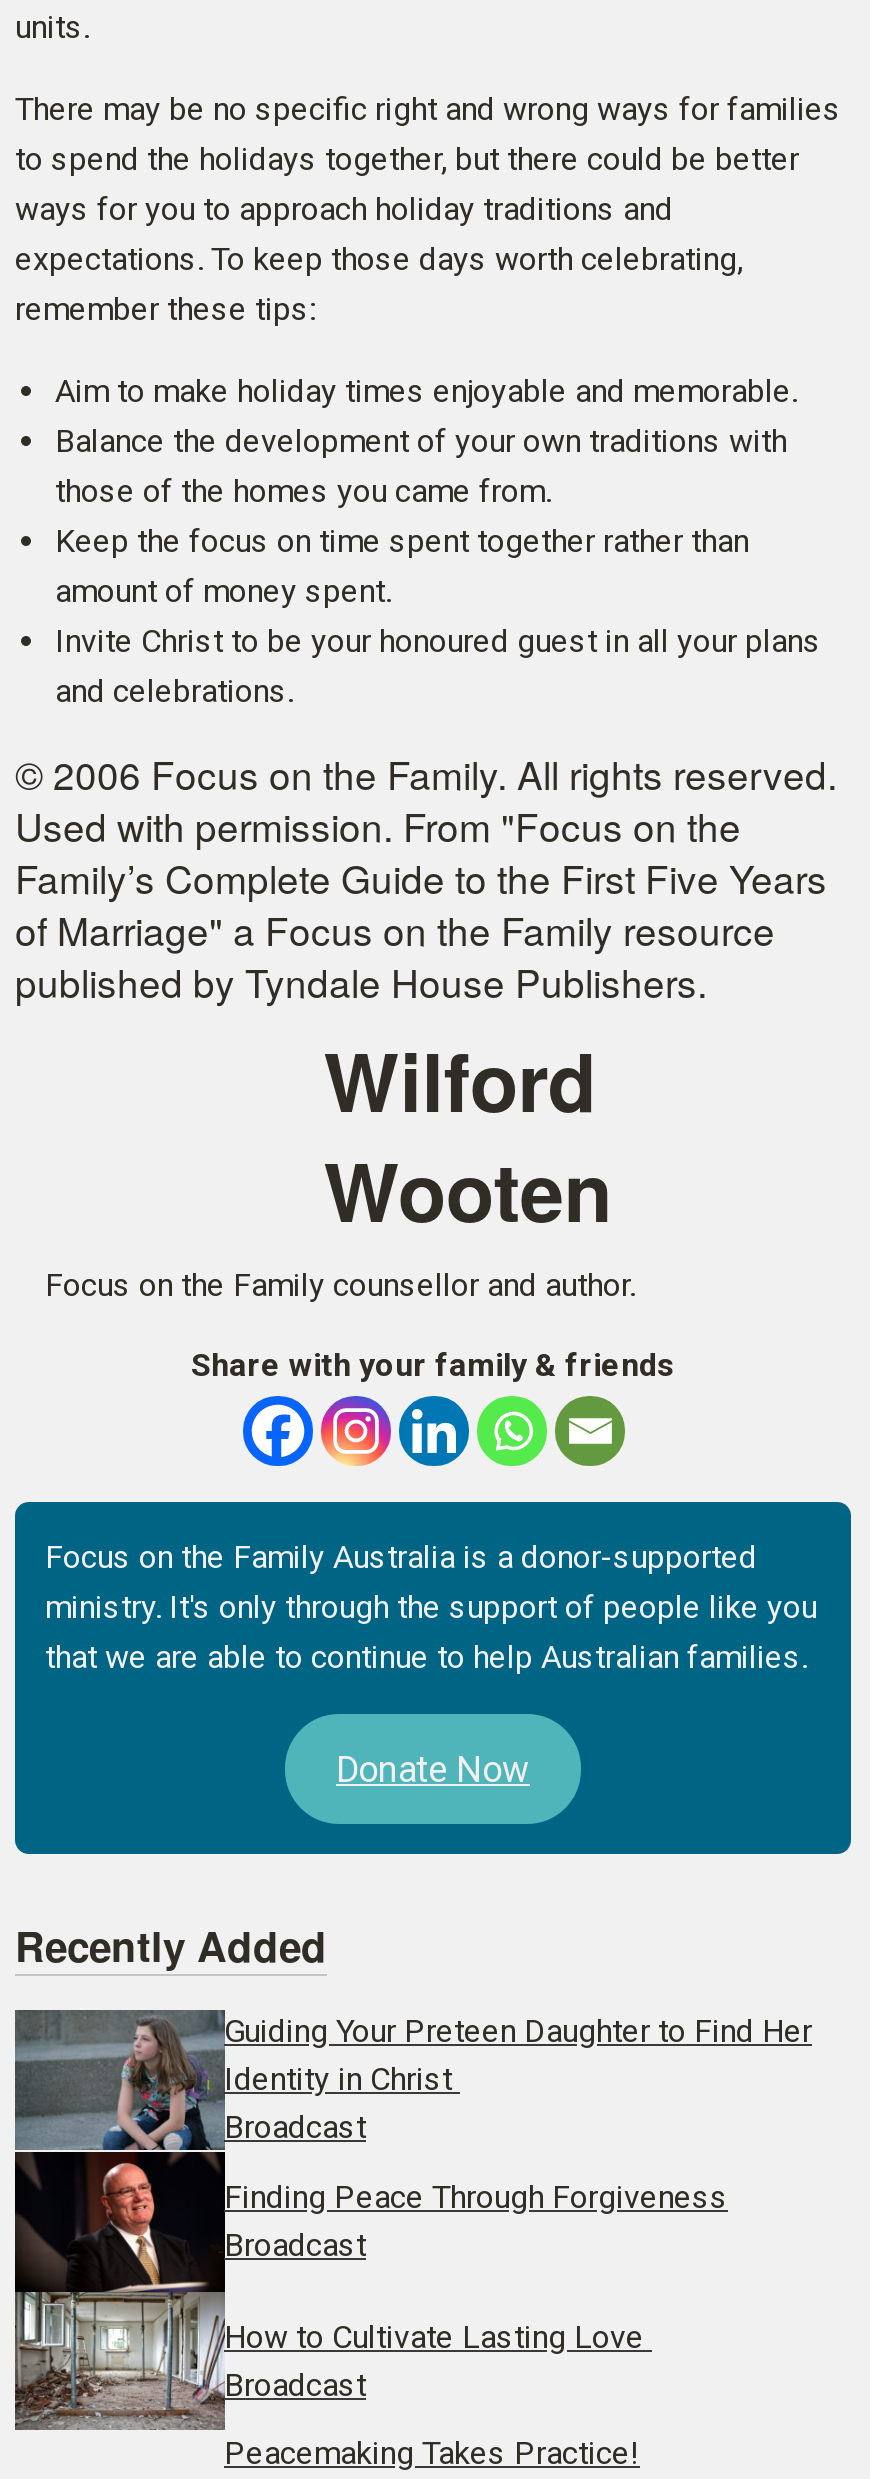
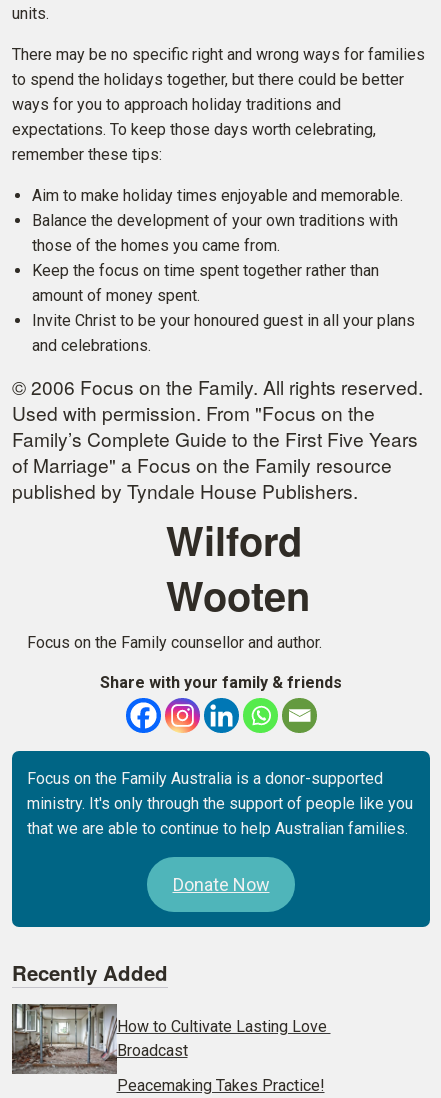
- [image]
- Guiding Your Preteen Daughter to Find Her
- Identity in Christ
- Broadcast
- Finding Peace Through Forgiveness
- Broadcast
